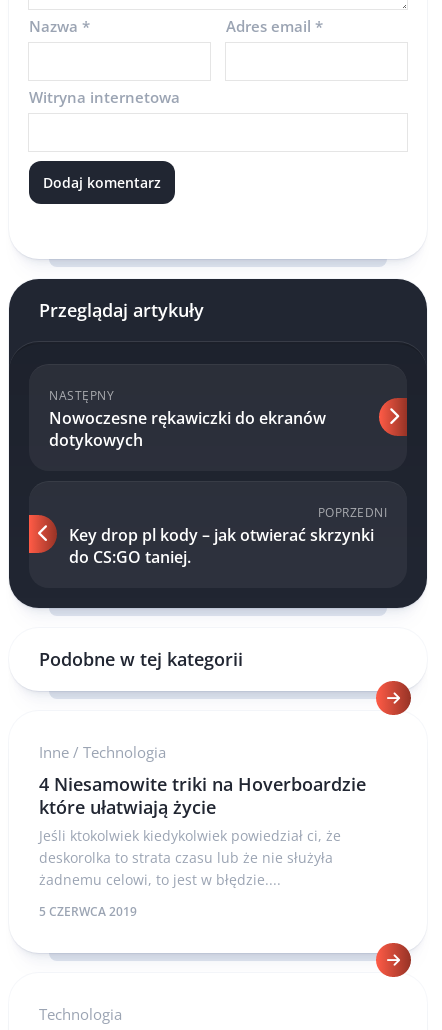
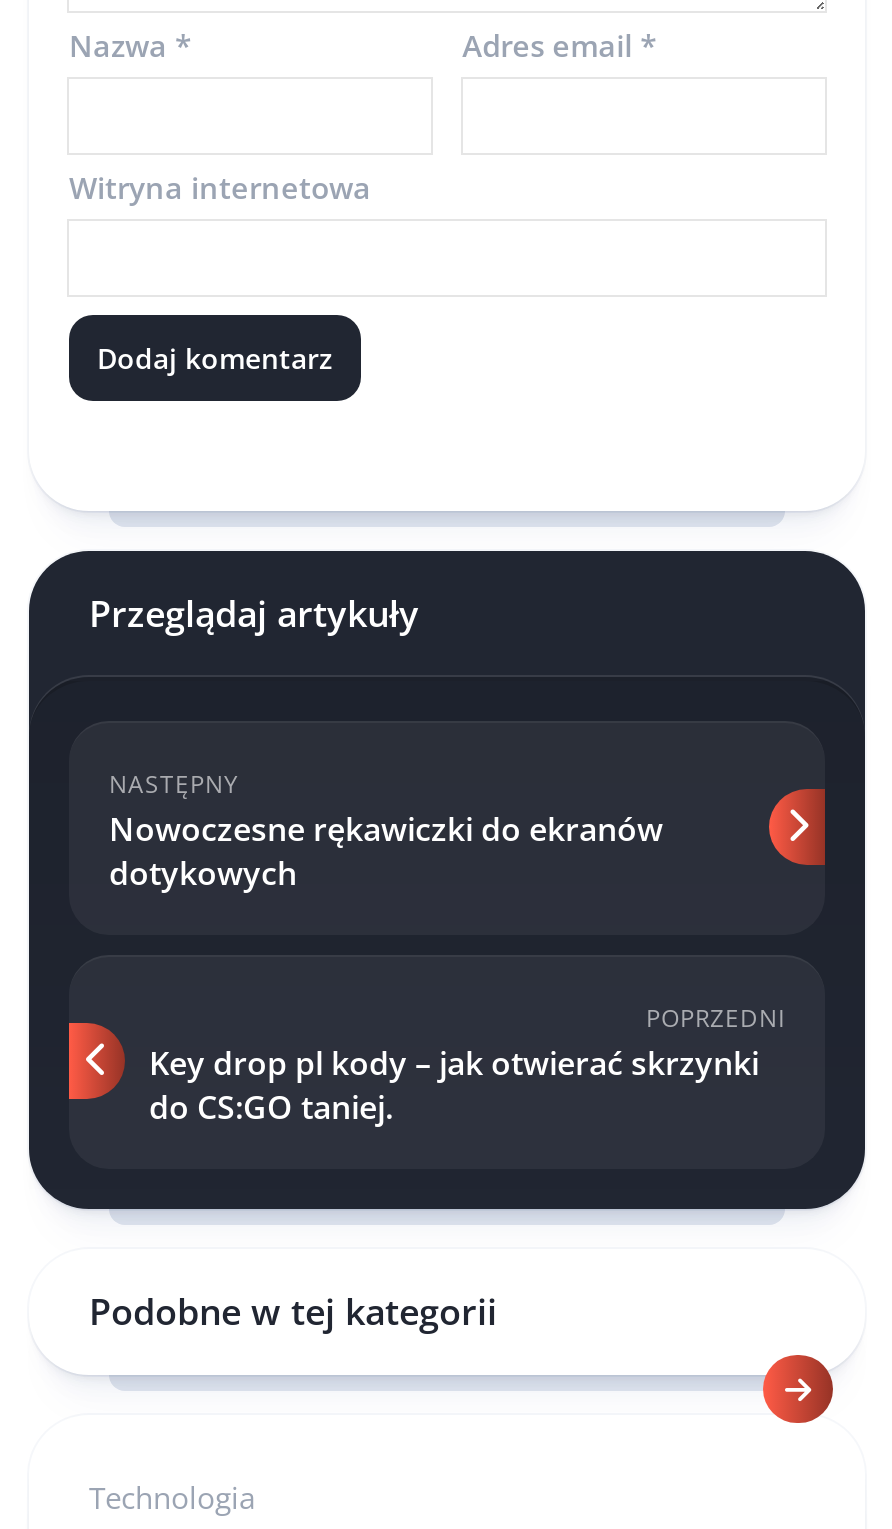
- Inne / Technologia
- 4 Niesamowite triki na Hoverboardzie
- które ułatwiają życie
- Jeśli ktokolwiek kiedykolwiek powiedział ci, że
- deskorolka to strata czasu lub że nie służyła
- żadnemu celowi, to jest w błędzie....
- 5 CZERWCA 2019
